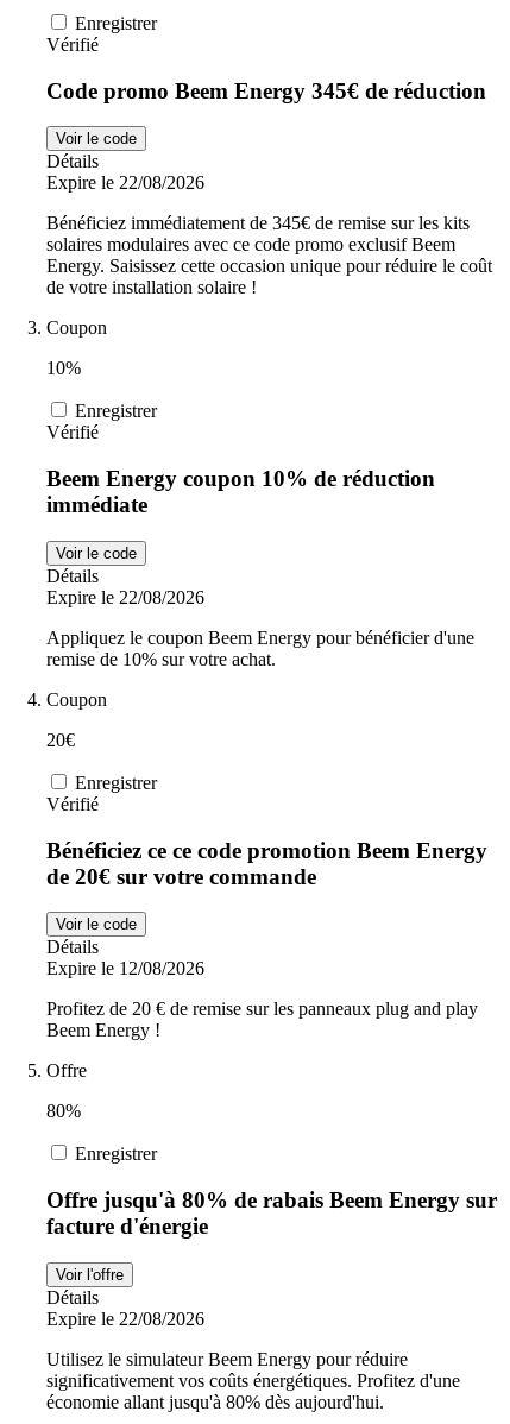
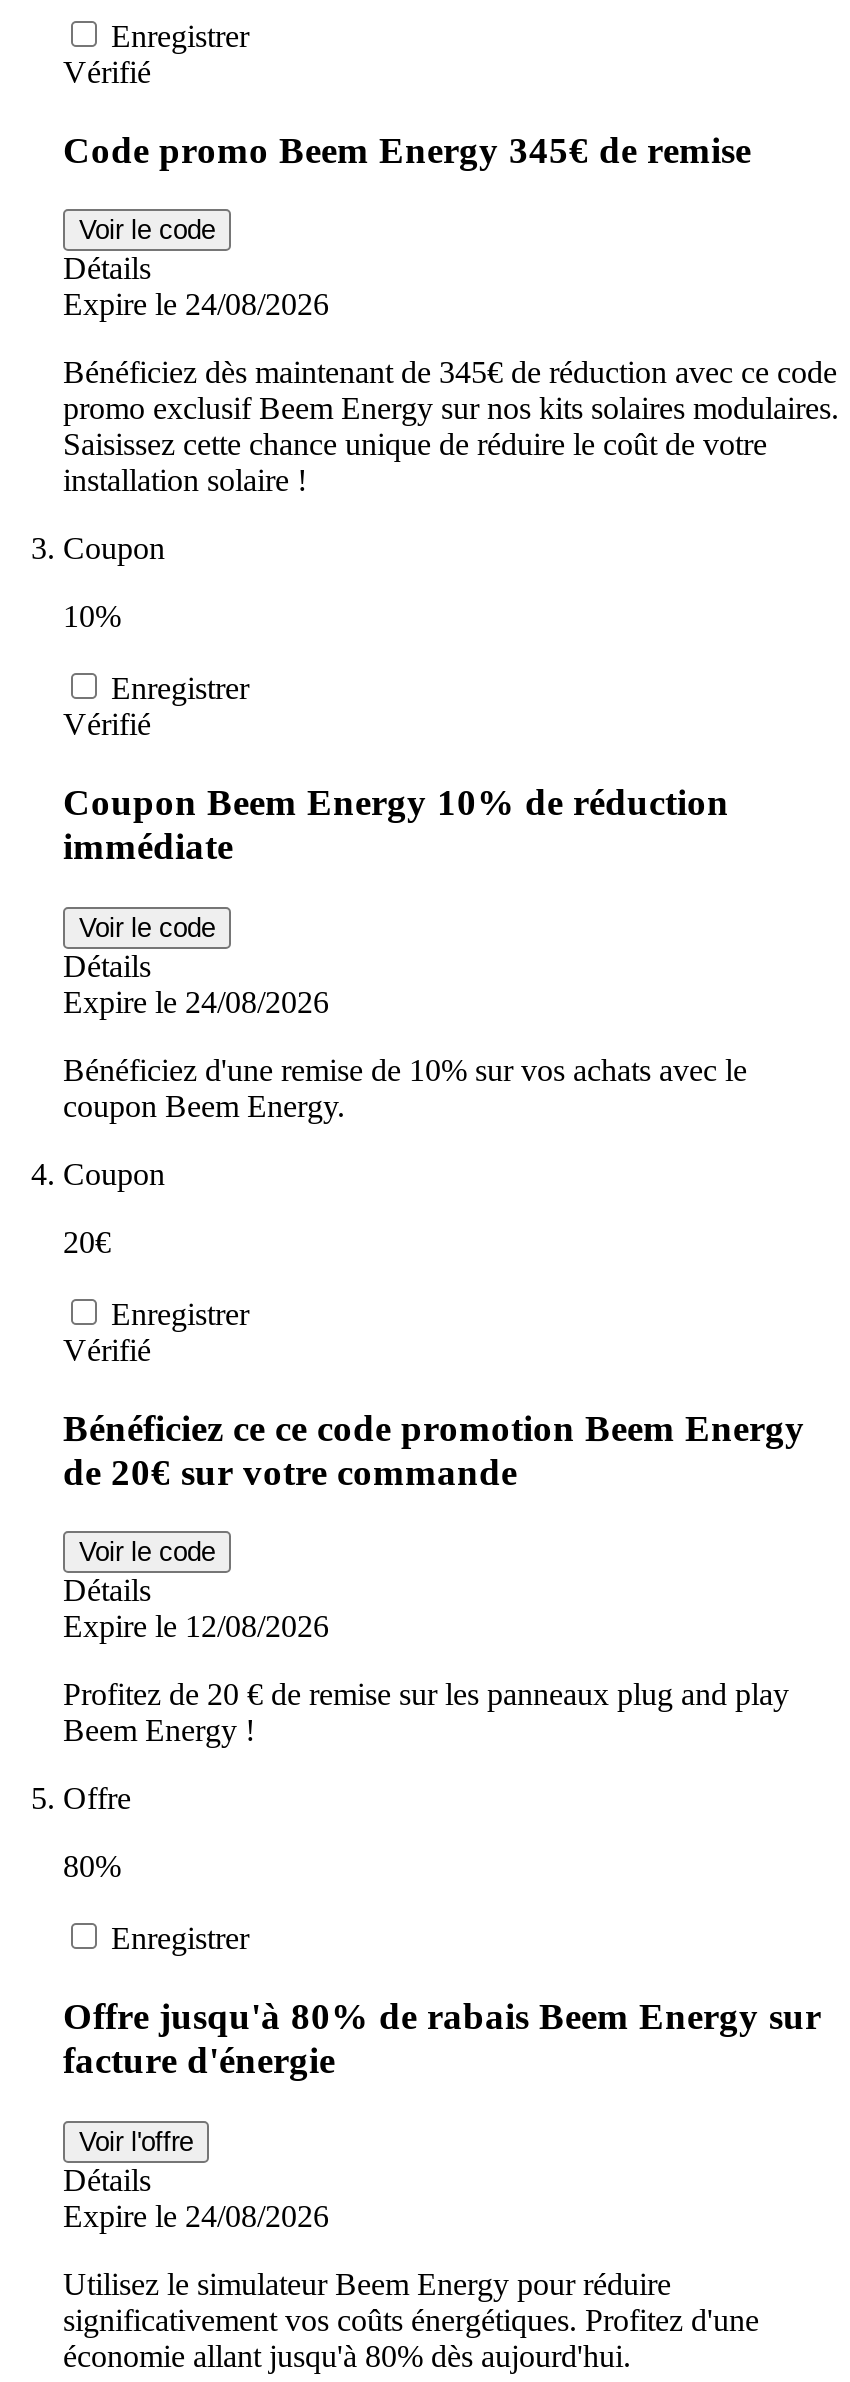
- Code promo Beem Energy 345€ de réduction
+ Code promo Beem Energy 345€ de remise

- Expire le 22/08/2026
+ Expire le 24/08/2026

- Bénéficiez immédiatement de 345€ de remise sur les kits
- solaires modulaires avec ce code promo exclusif Beem
- Energy. Saisissez cette occasion unique pour réduire le coût
- de votre installation solaire !
+ Bénéficiez dès maintenant de 345€ de réduction avec ce code
+ promo exclusif Beem Energy sur nos kits solaires modulaires.
+ Saisissez cette chance unique de réduire le coût de votre
+ installation solaire !

- Beem Energy coupon 10% de réduction
+ Coupon Beem Energy 10% de réduction

- Expire le 22/08/2026
+ Expire le 24/08/2026

- Appliquez le coupon Beem Energy pour bénéficier d'une
- remise de 10% sur votre achat.
+ Bénéficiez d'une remise de 10% sur vos achats avec le
+ coupon Beem Energy.

- Expire le 22/08/2026
+ Expire le 24/08/2026
